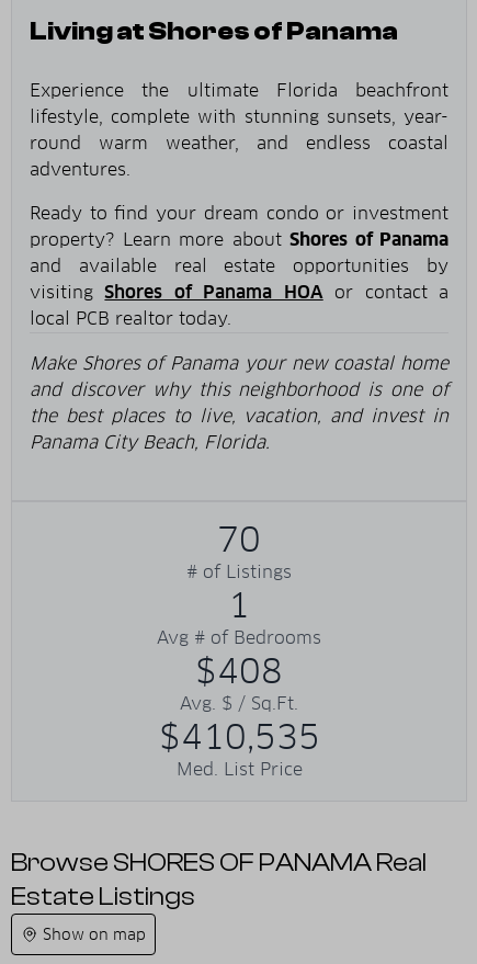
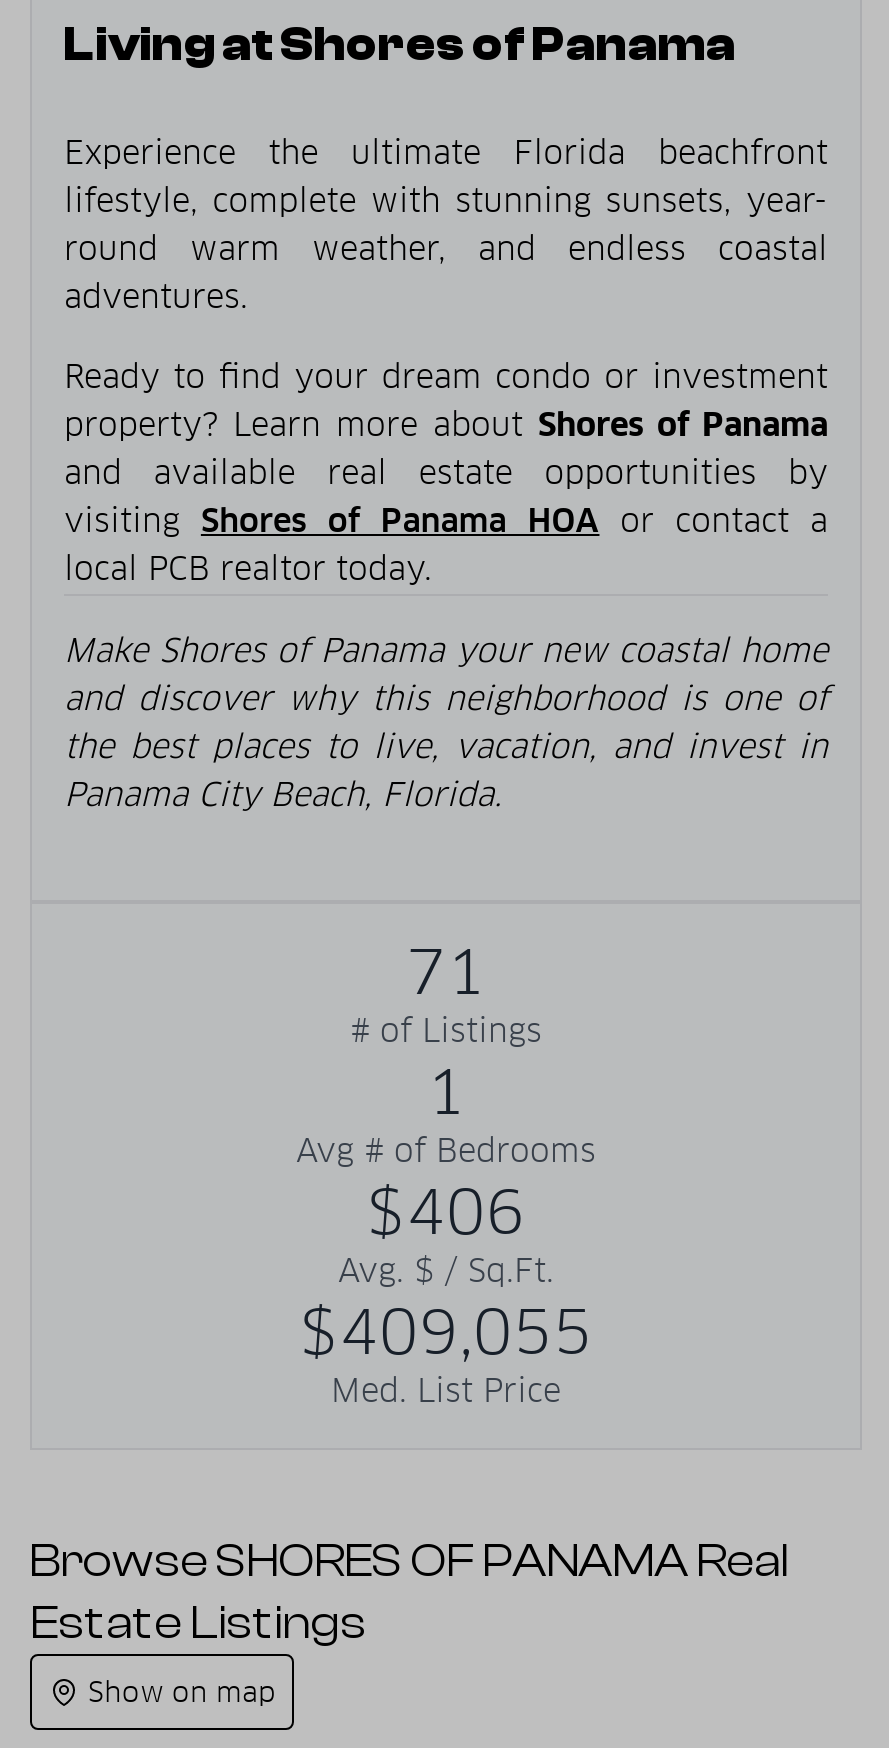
- 70
+ 71

- $408
+ $406

- $410,535
+ $409,055
